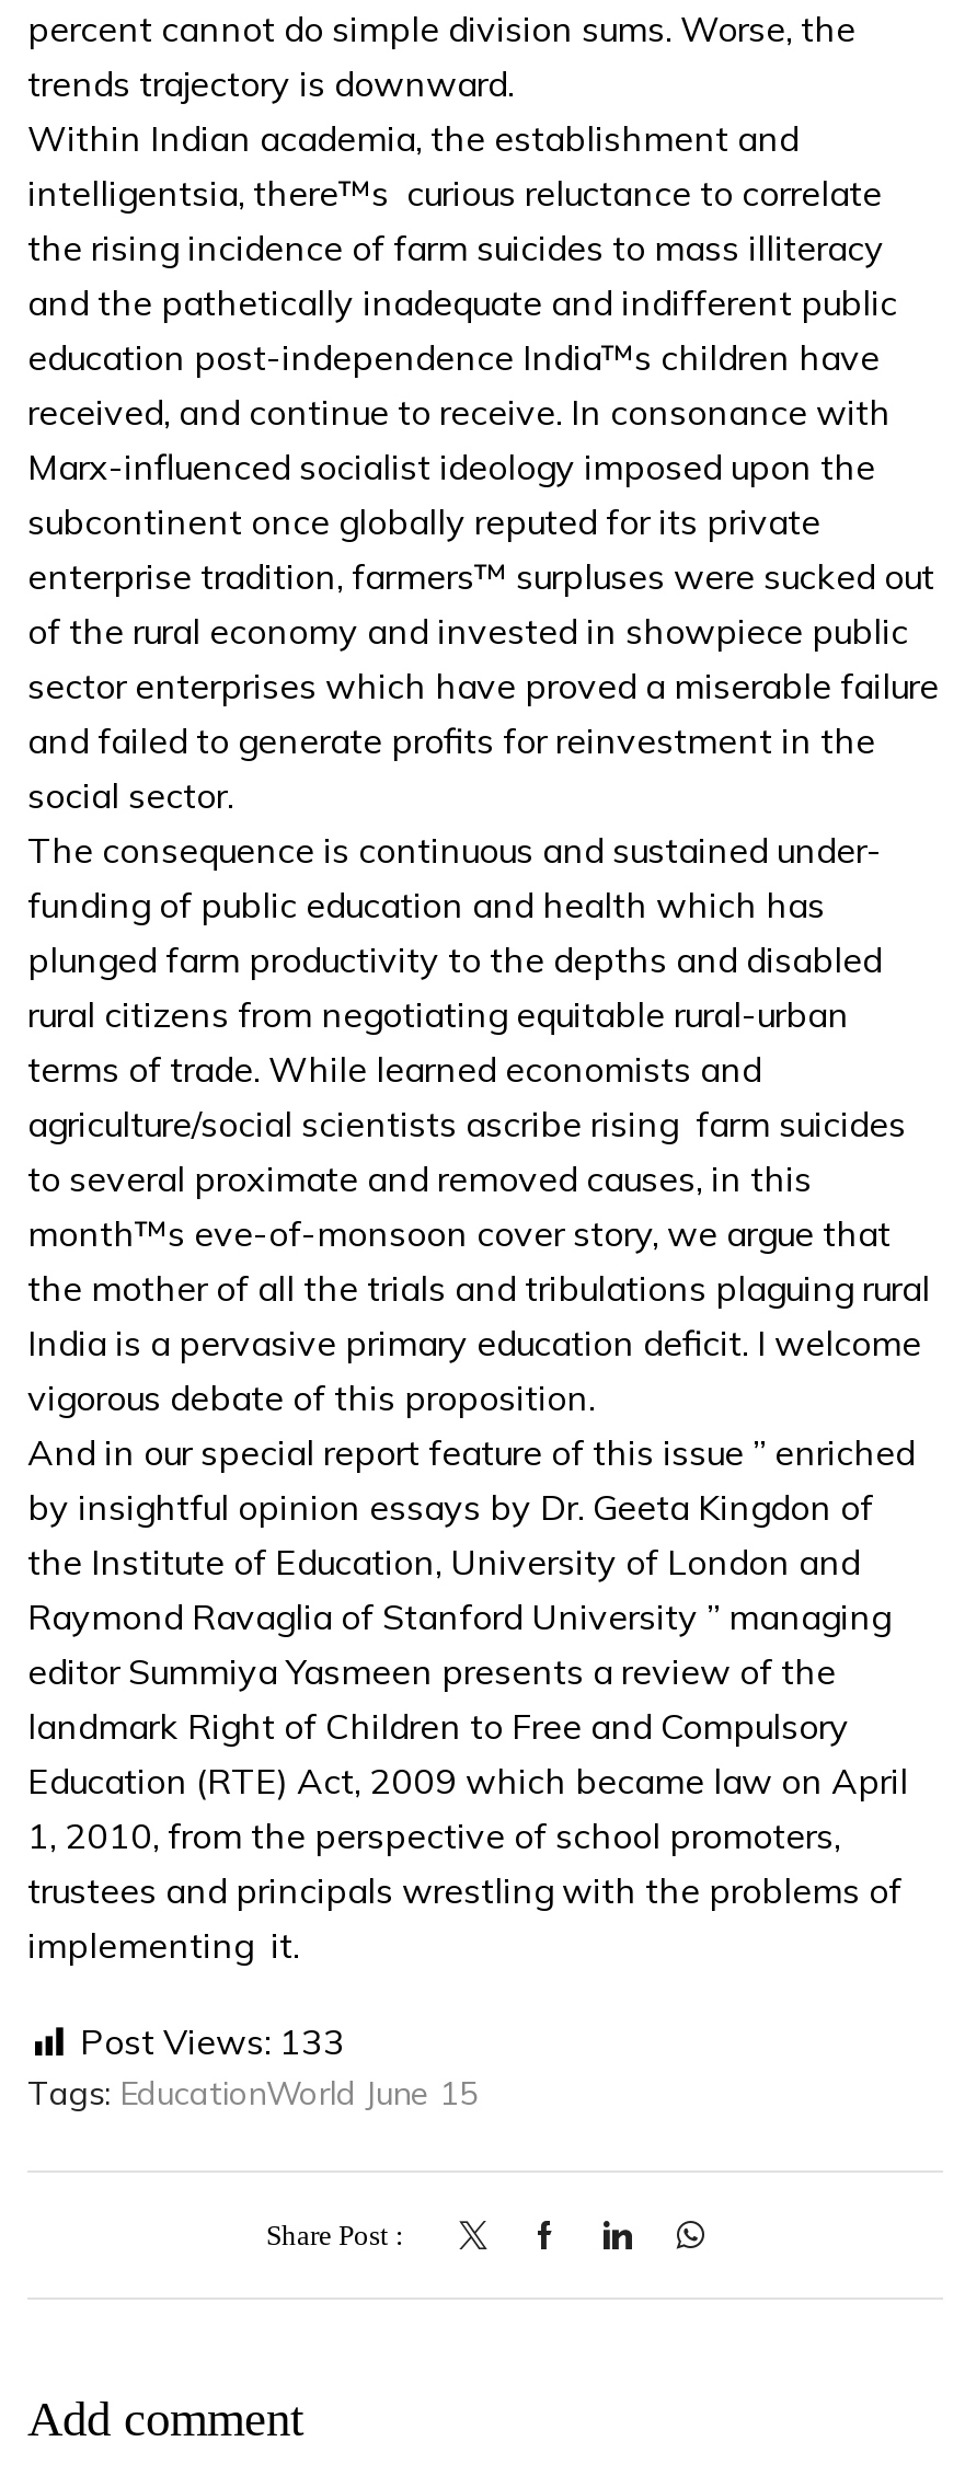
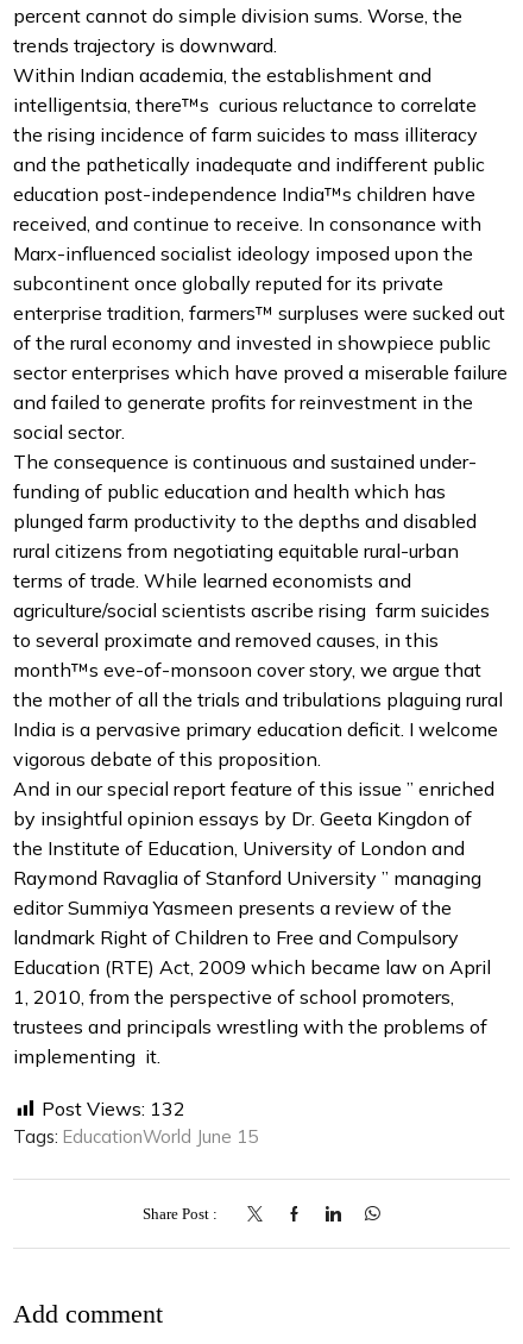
- Post Views: 133
+ Post Views: 132
